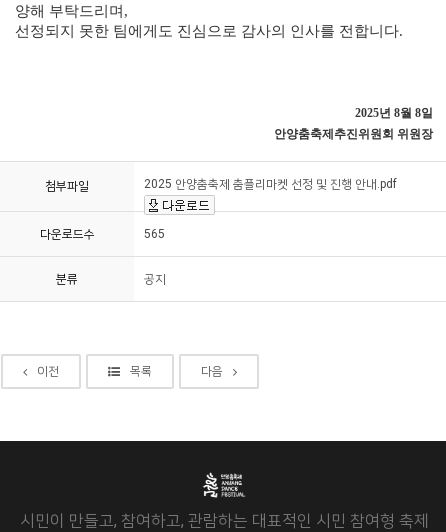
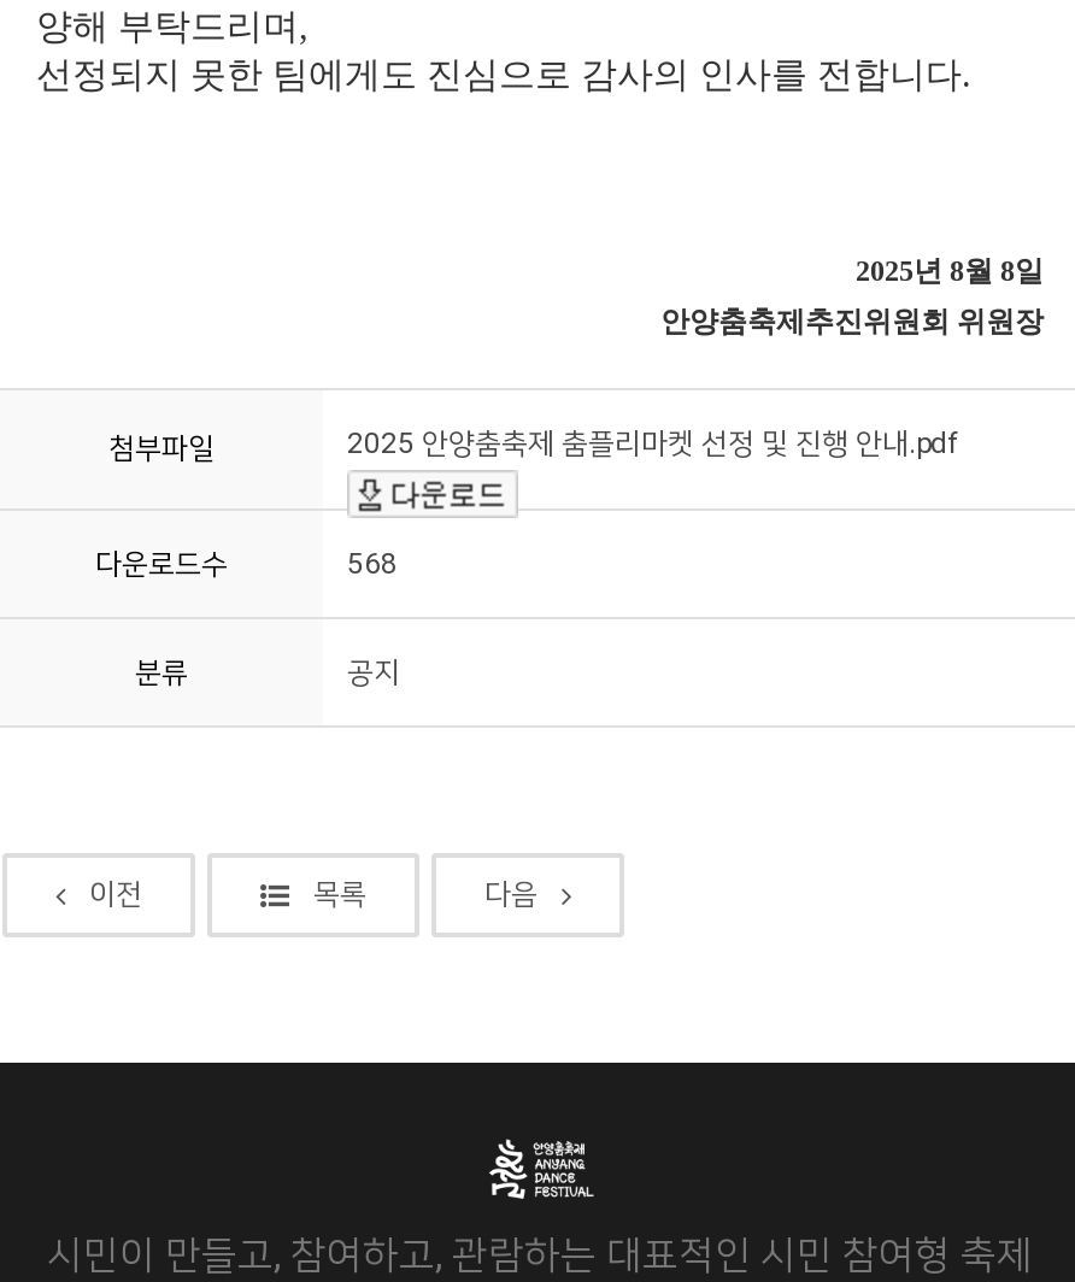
- 565
+ 568
